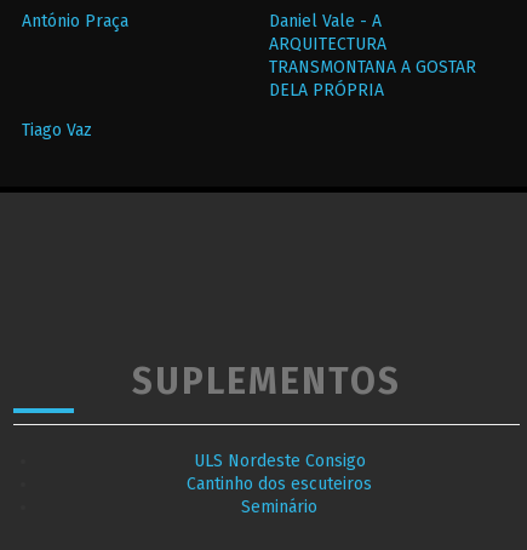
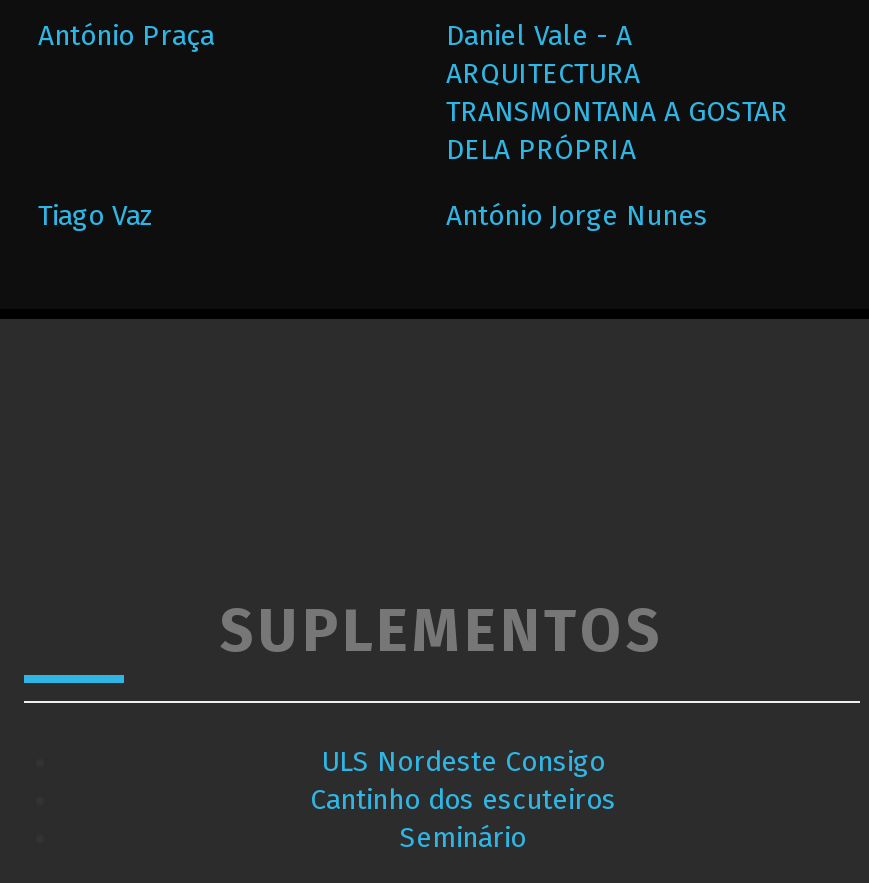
+ António Jorge Nunes
